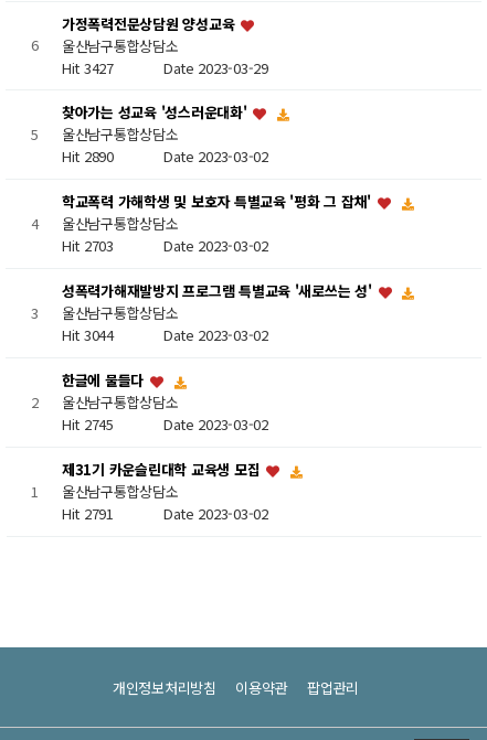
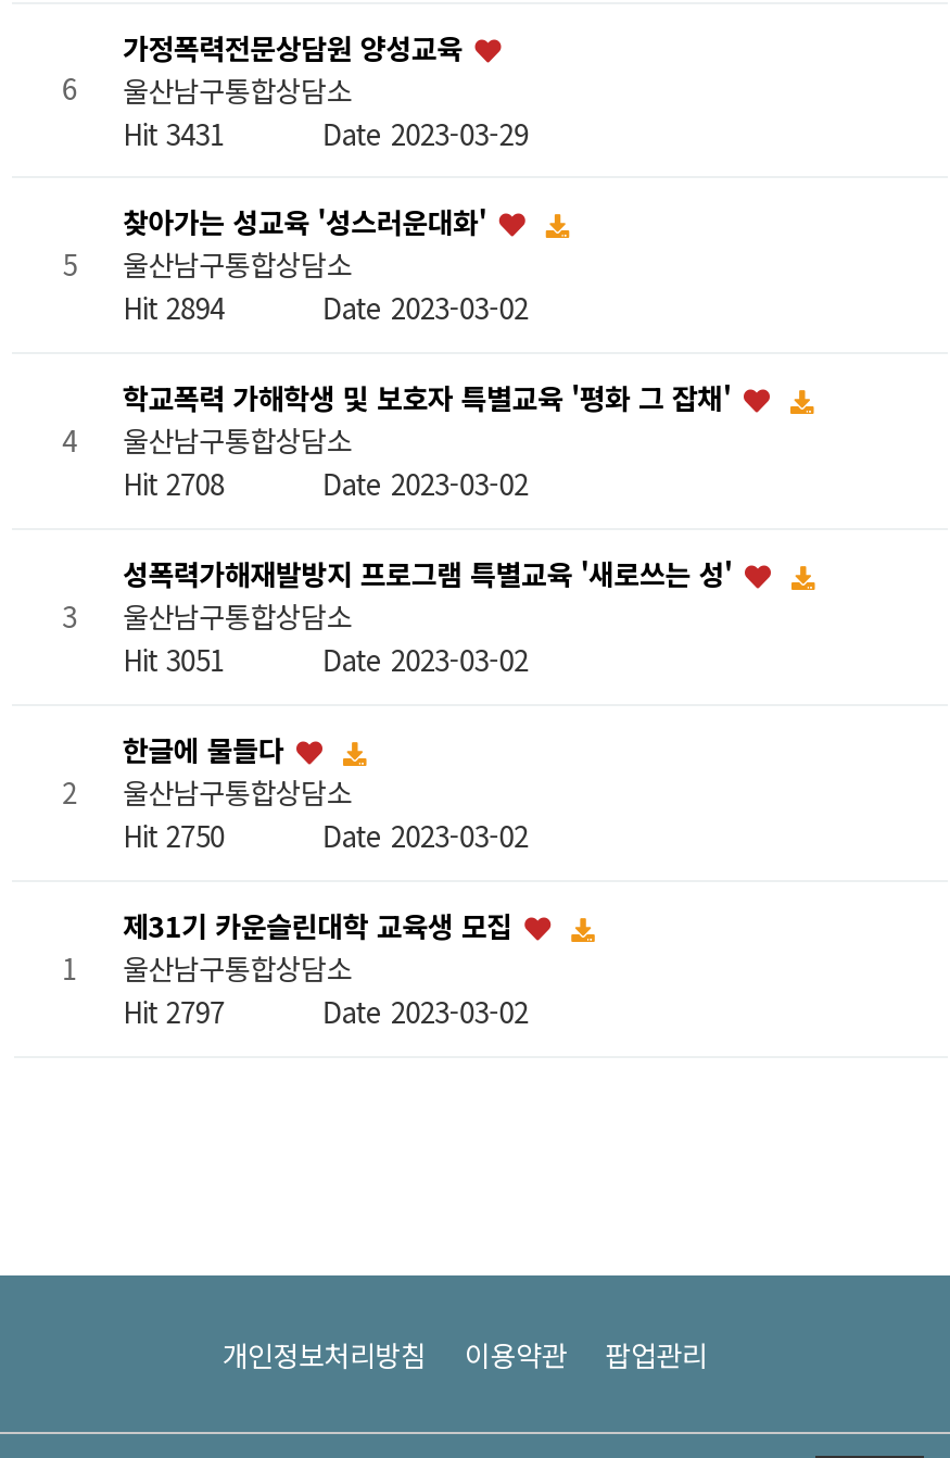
- Hit 3427 Date 2023-03-29
+ Hit 3431 Date 2023-03-29

- Hit 2890 Date 2023-03-02
+ Hit 2894 Date 2023-03-02

- Hit 2703 Date 2023-03-02
+ Hit 2708 Date 2023-03-02

- Hit 3044 Date 2023-03-02
+ Hit 3051 Date 2023-03-02

- Hit 2745 Date 2023-03-02
+ Hit 2750 Date 2023-03-02

- Hit 2791 Date 2023-03-02
+ Hit 2797 Date 2023-03-02
